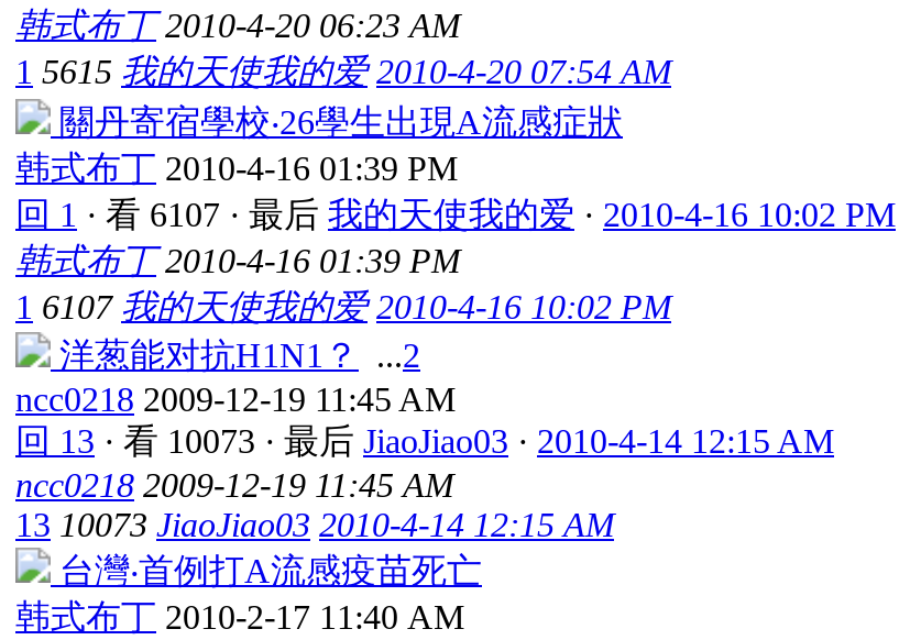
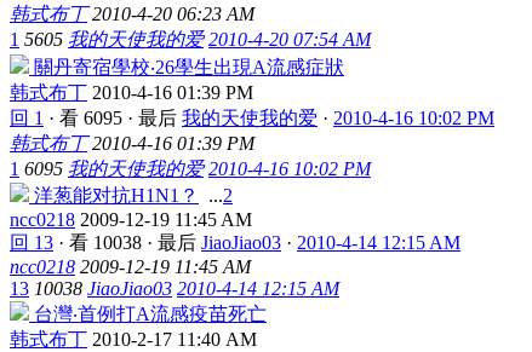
- 1 5615 我的天使我的爱 2010-4-20 07:54 AM
+ 1 5605 我的天使我的爱 2010-4-20 07:54 AM

- 回 1 · 看 6107 · 最后我的天使我的爱· 2010-4-16 10:02 PM
+ 回 1 · 看 6095 · 最后我的天使我的爱· 2010-4-16 10:02 PM

- 1 6107 我的天使我的爱 2010-4-16 10:02 PM
+ 1 6095 我的天使我的爱 2010-4-16 10:02 PM

- 回 13 · 看 10073 · 最后JiaoJiao03 · 2010-4-14 12:15 AM
+ 回 13 · 看 10038 · 最后JiaoJiao03 · 2010-4-14 12:15 AM

- 13 10073 JiaoJiao03 2010-4-14 12:15 AM
+ 13 10038 JiaoJiao03 2010-4-14 12:15 AM
